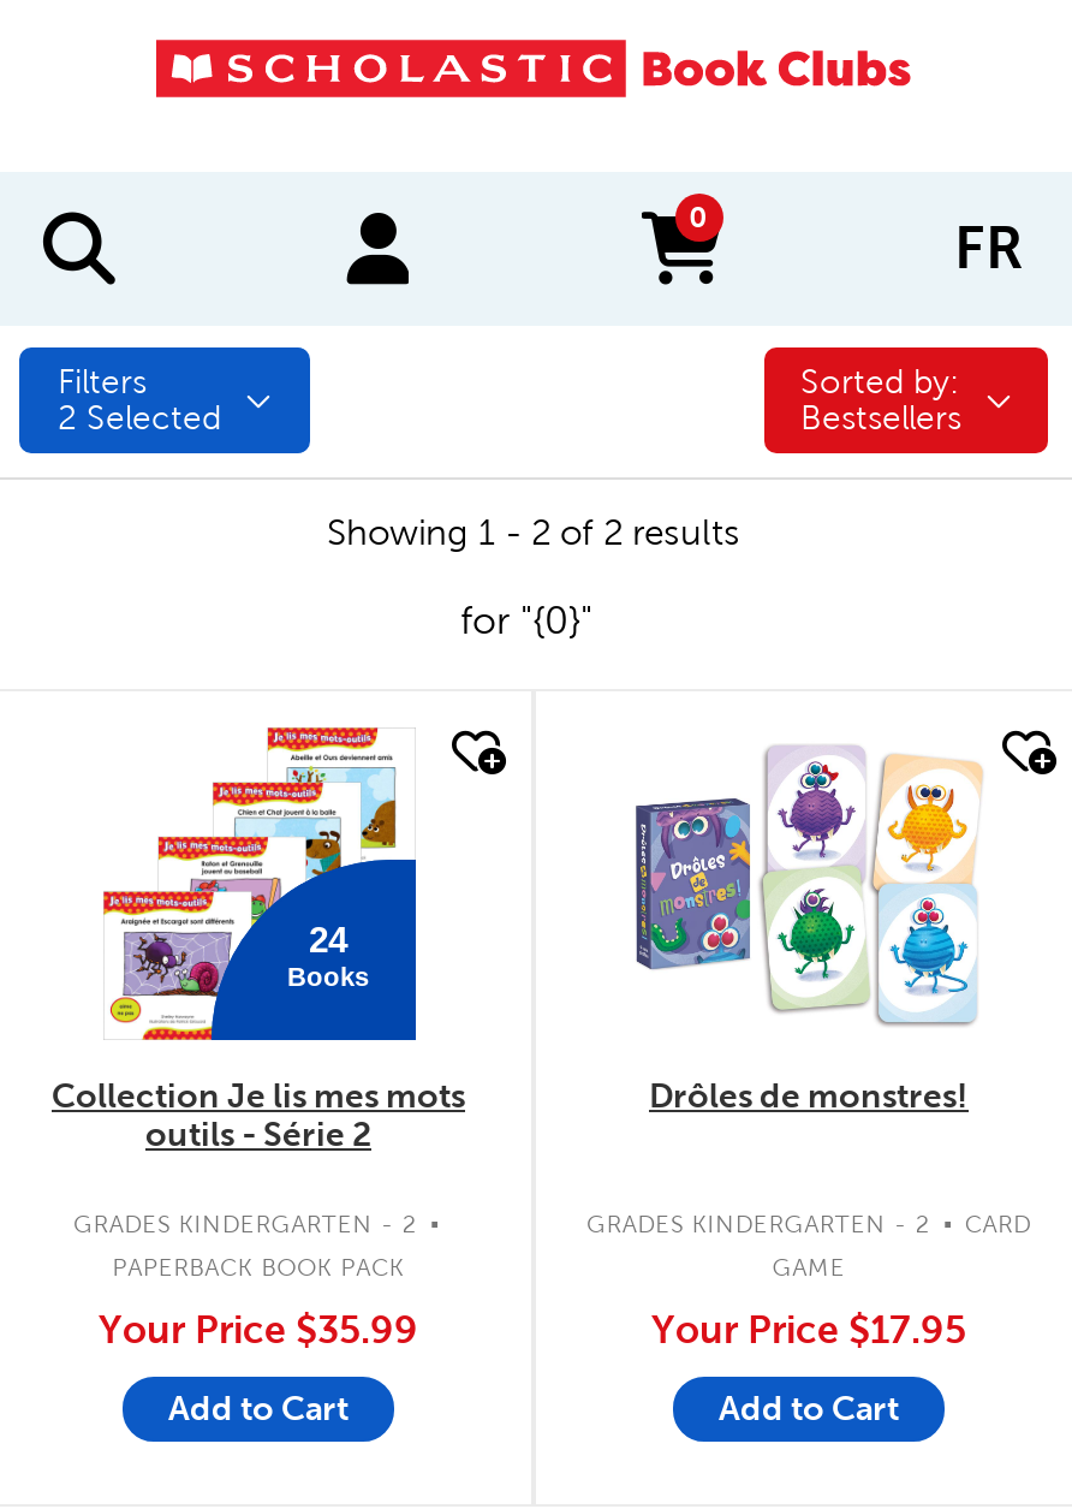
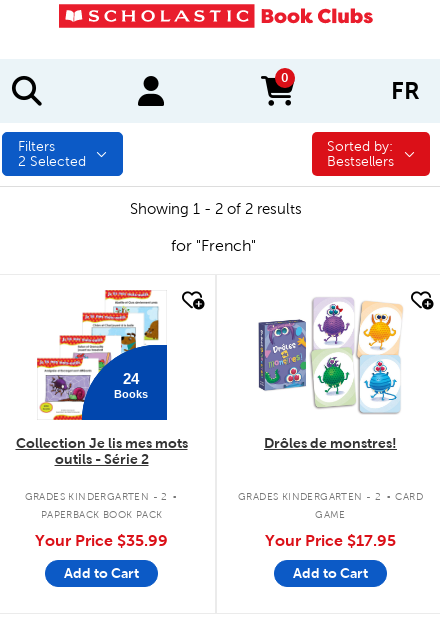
- for "{0}"
+ for "French"
